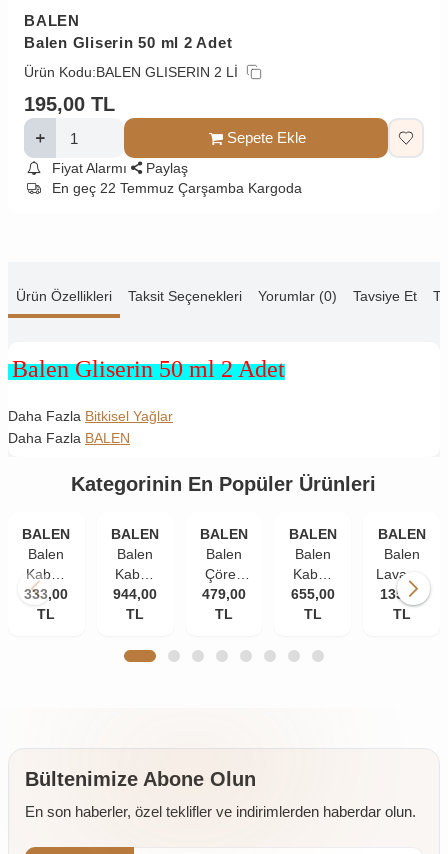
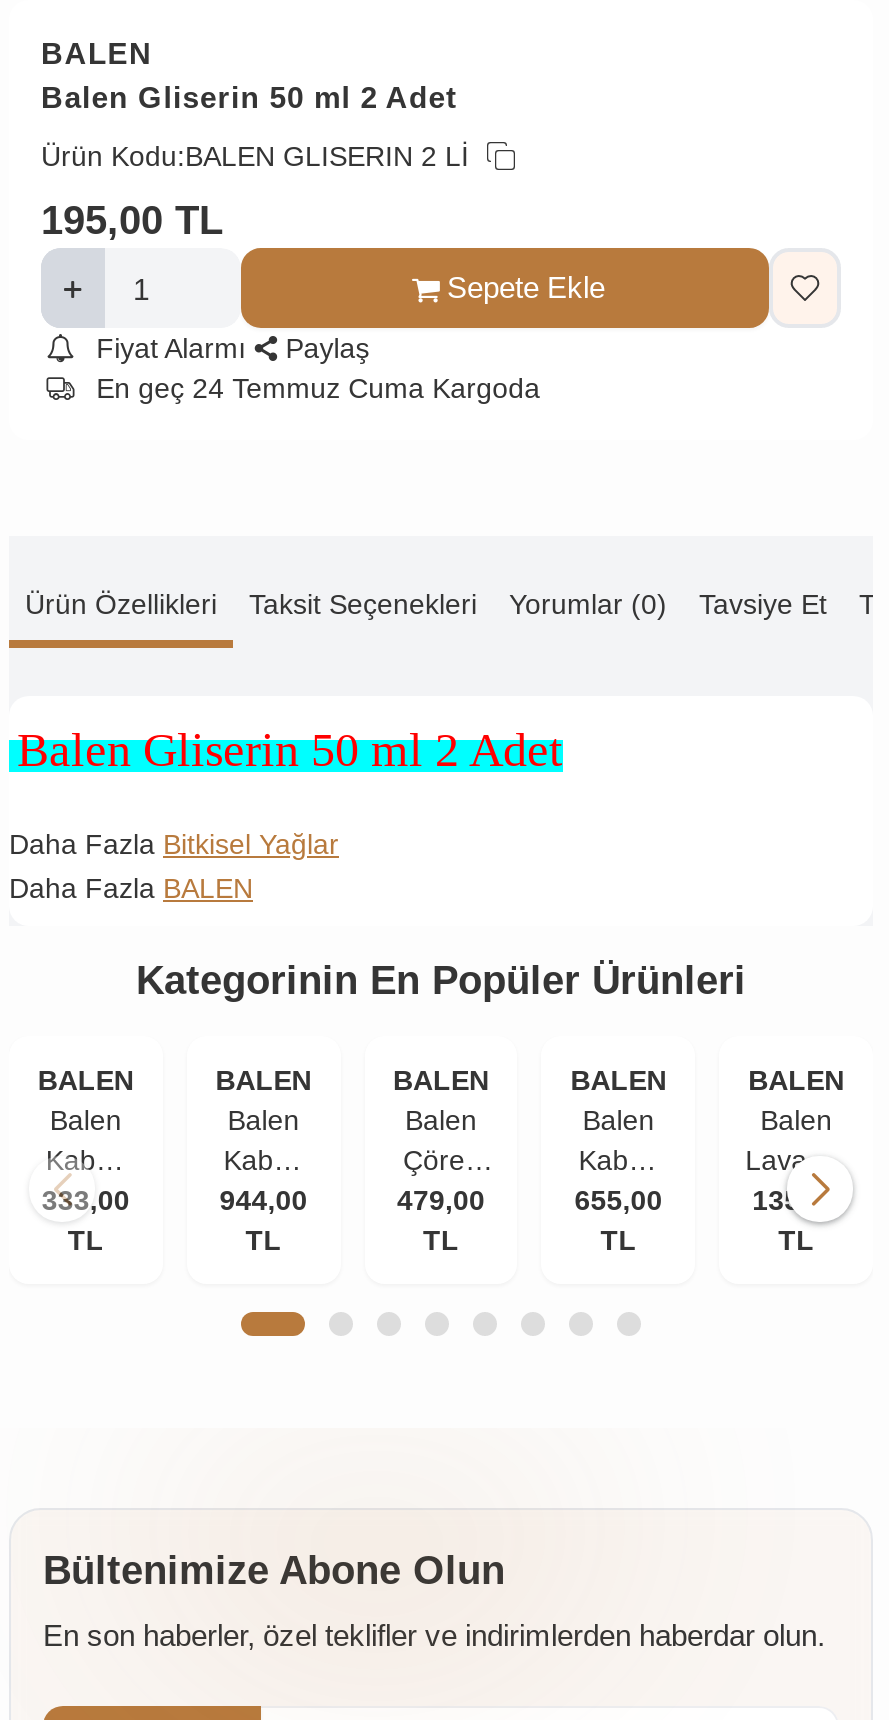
- En geç 22 Temmuz Çarşamba Kargoda
+ En geç 24 Temmuz Cuma Kargoda
